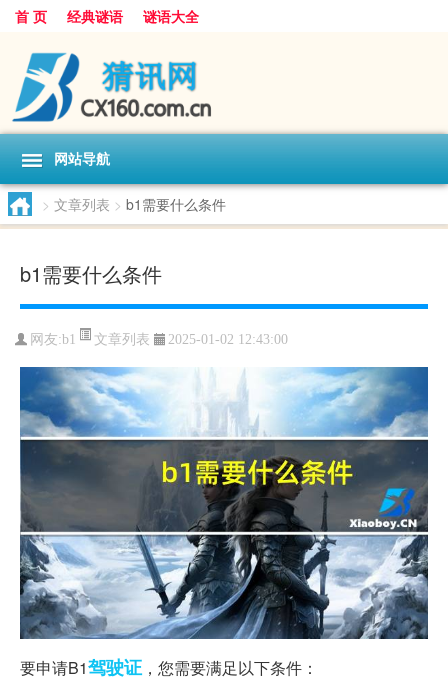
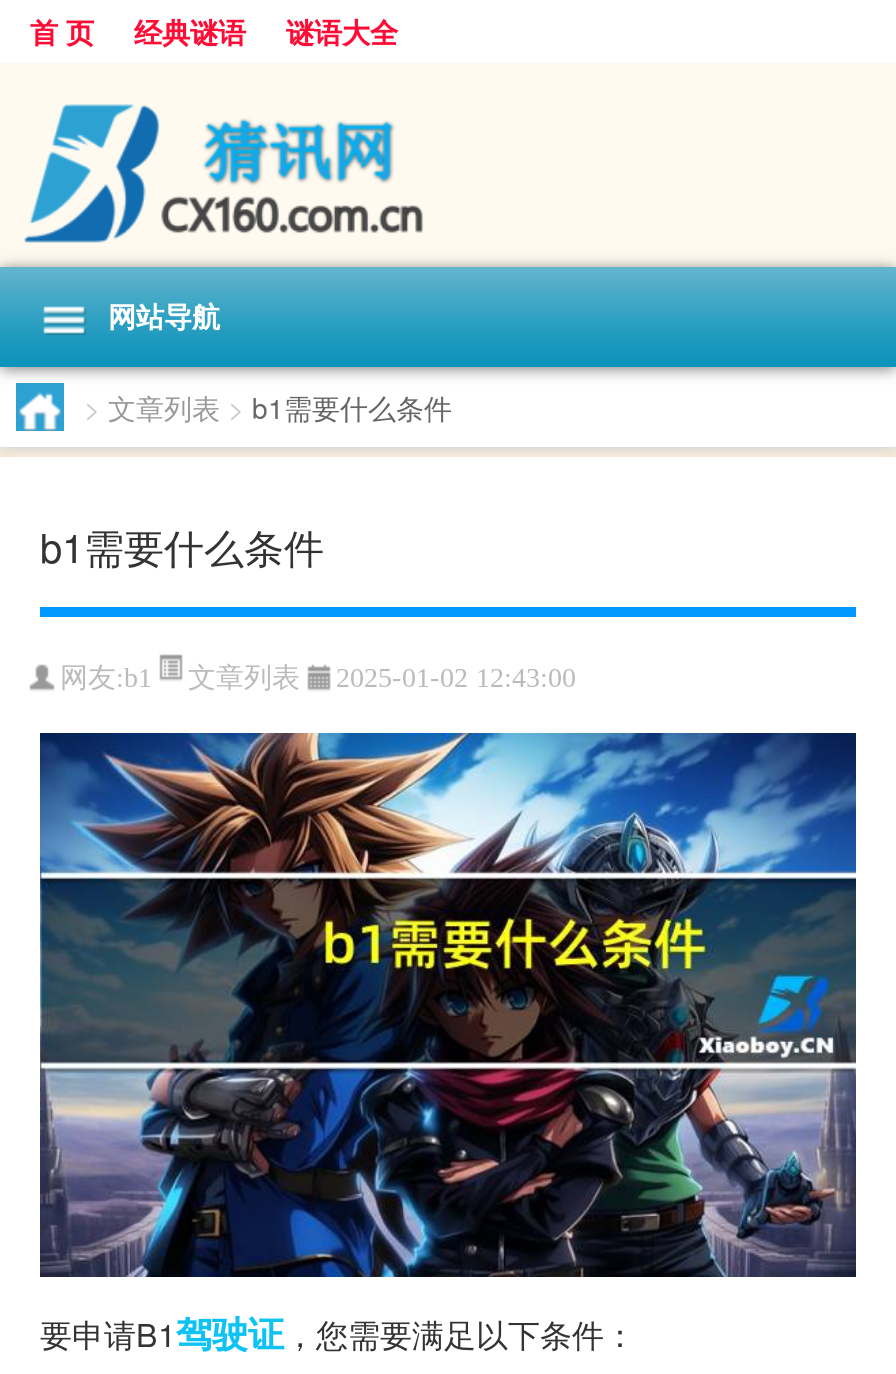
- [image]
+ [image]
